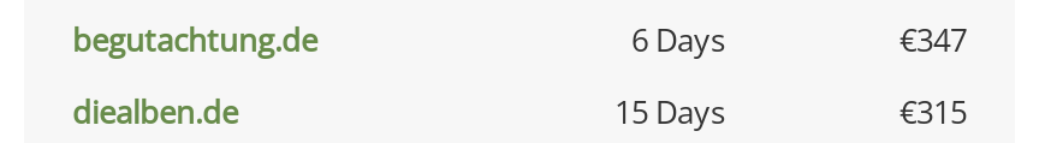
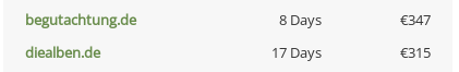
- 6 Days
+ 8 Days

- 15 Days
+ 17 Days
